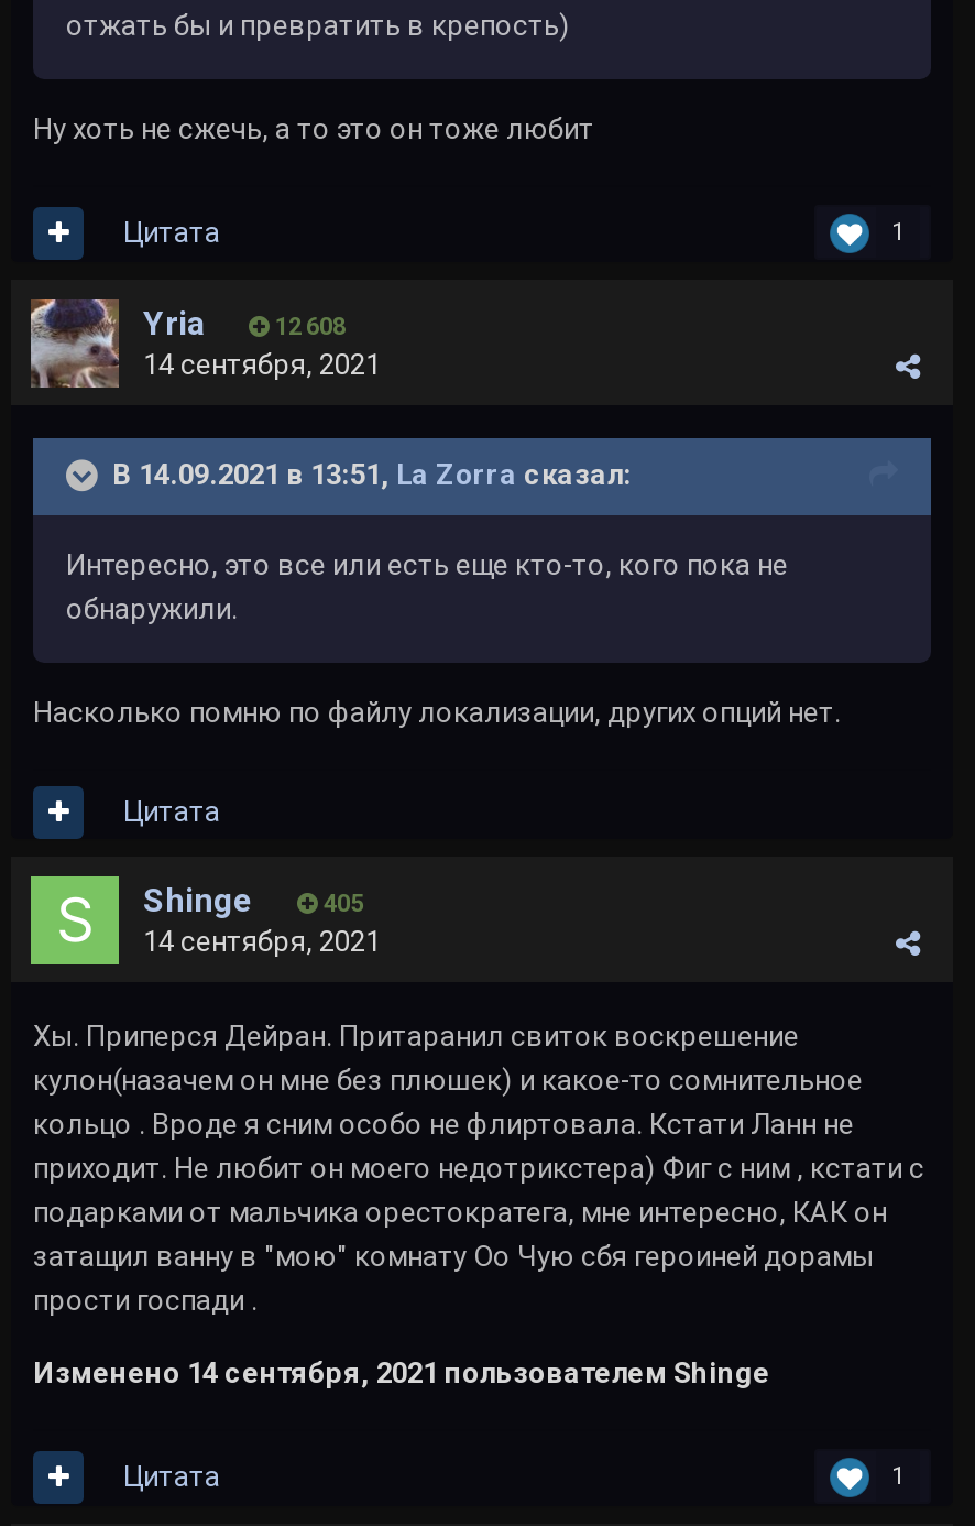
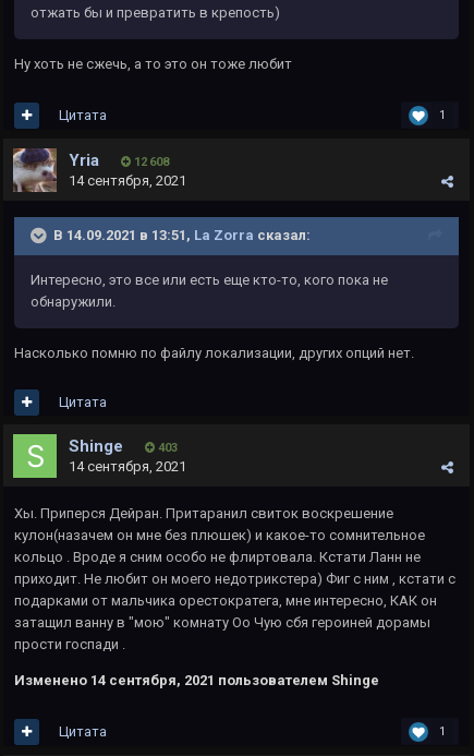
- 405
+ 403
